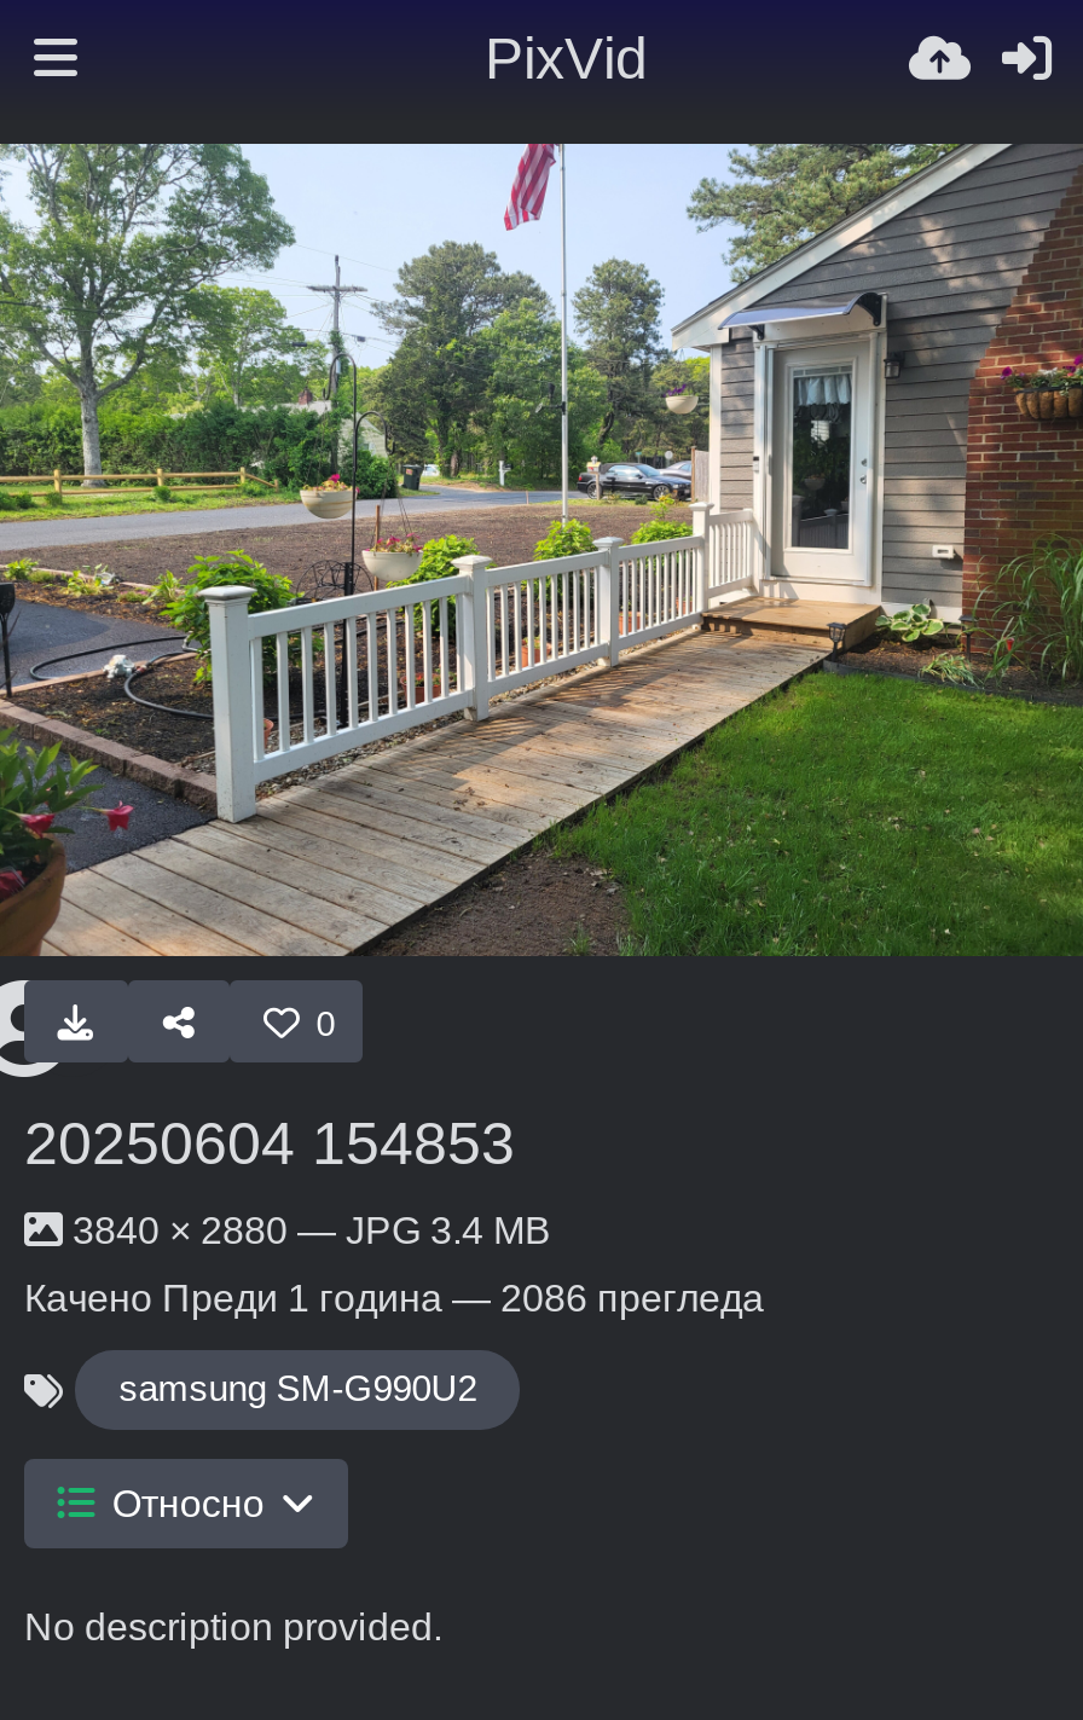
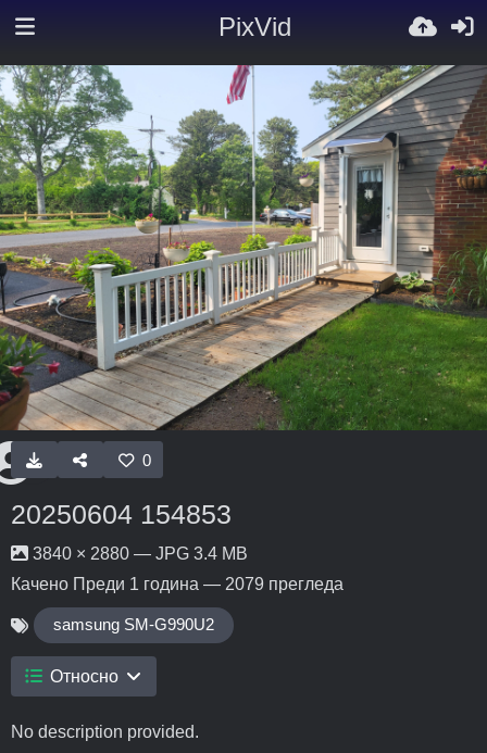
- Качено Преди 1 година — 2086 прегледа
+ Качено Преди 1 година — 2079 прегледа
